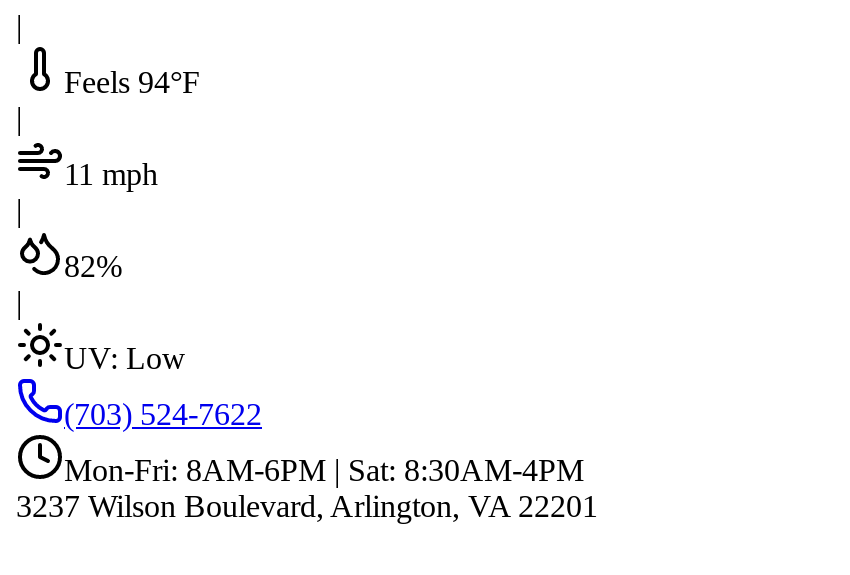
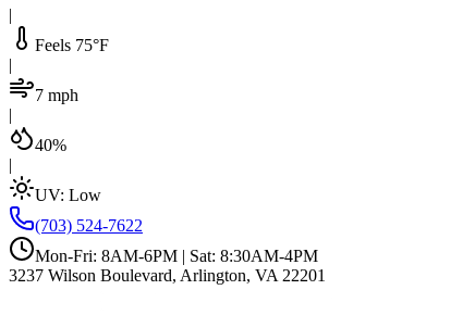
- Feels 94°F
+ Feels 75°F

- 11 mph
+ 7 mph

- 82%
+ 40%
